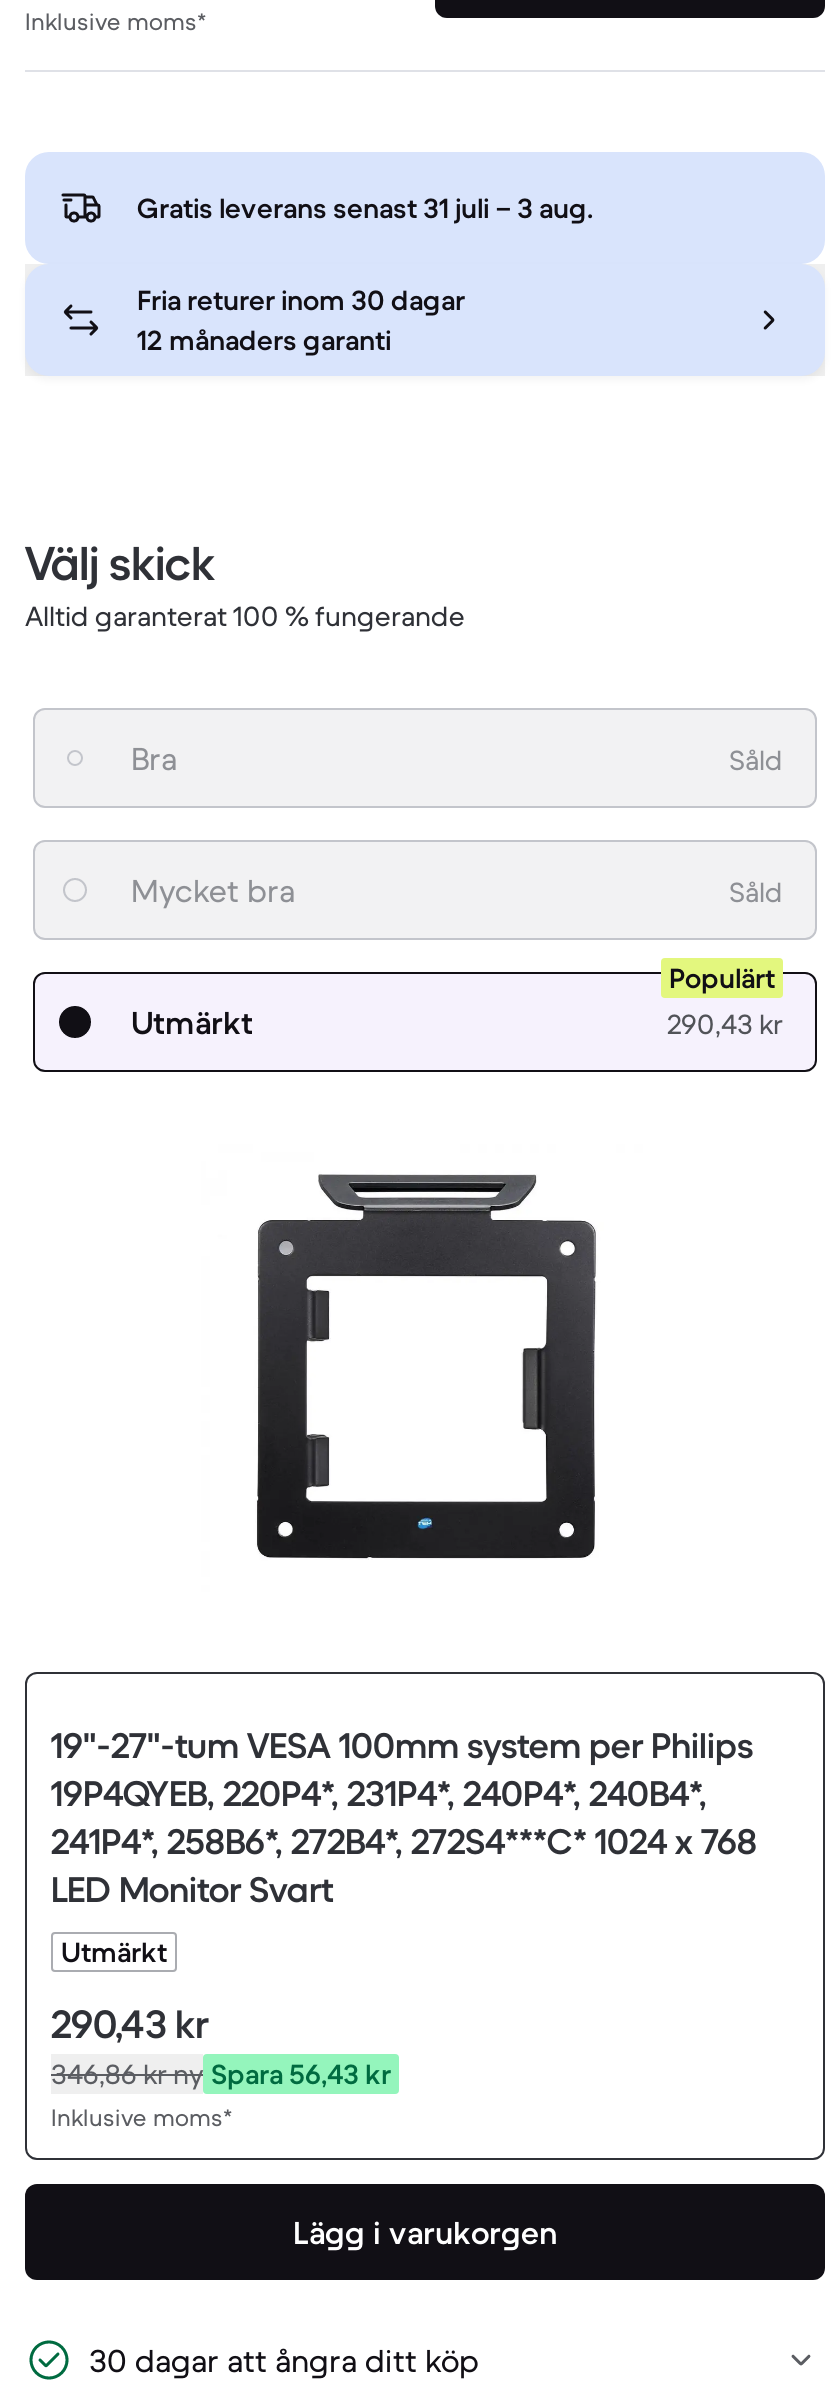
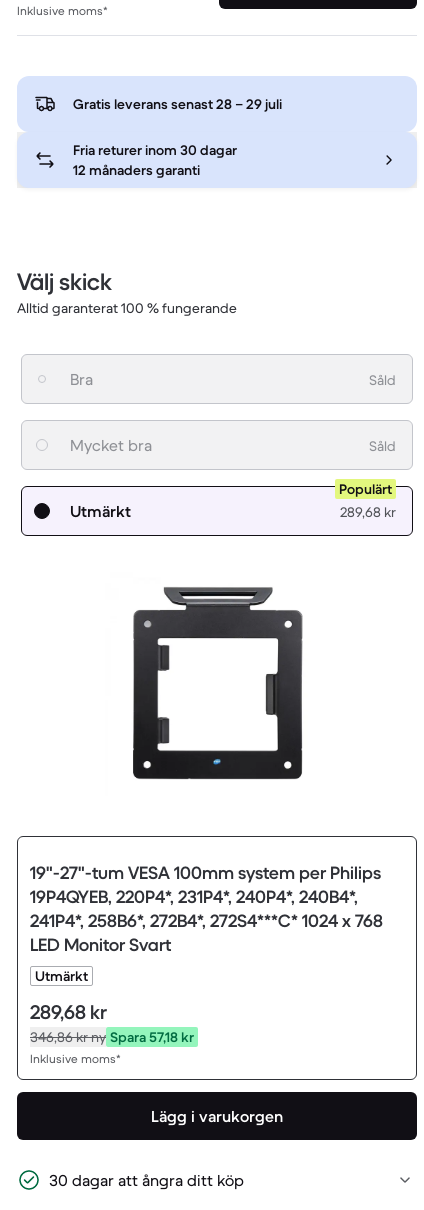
- Gratis leverans senast 31 juli – 3 aug.
+ Gratis leverans senast 28 – 29 juli

- 290,43 kr
+ 289,68 kr

- 290,43 kr
+ 289,68 kr

- 346,86 krny Spara 56,43 kr
+ 346,86 krny Spara 57,18 kr
